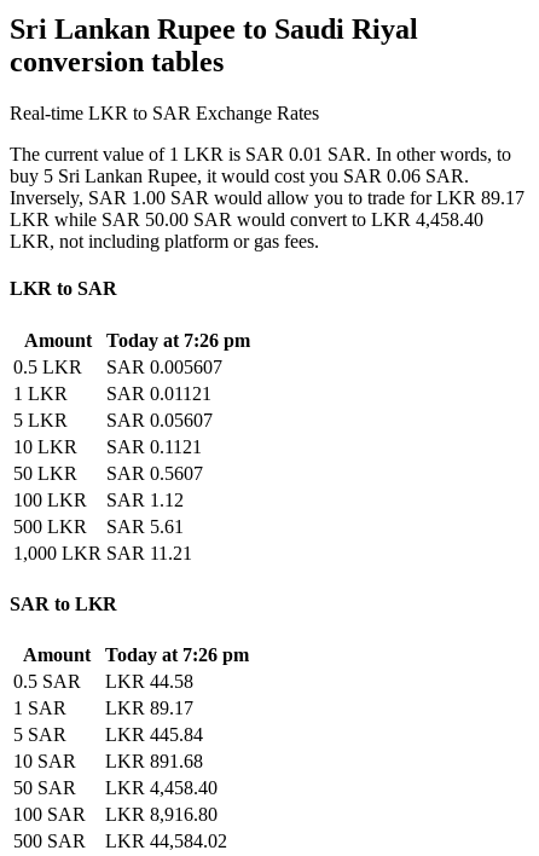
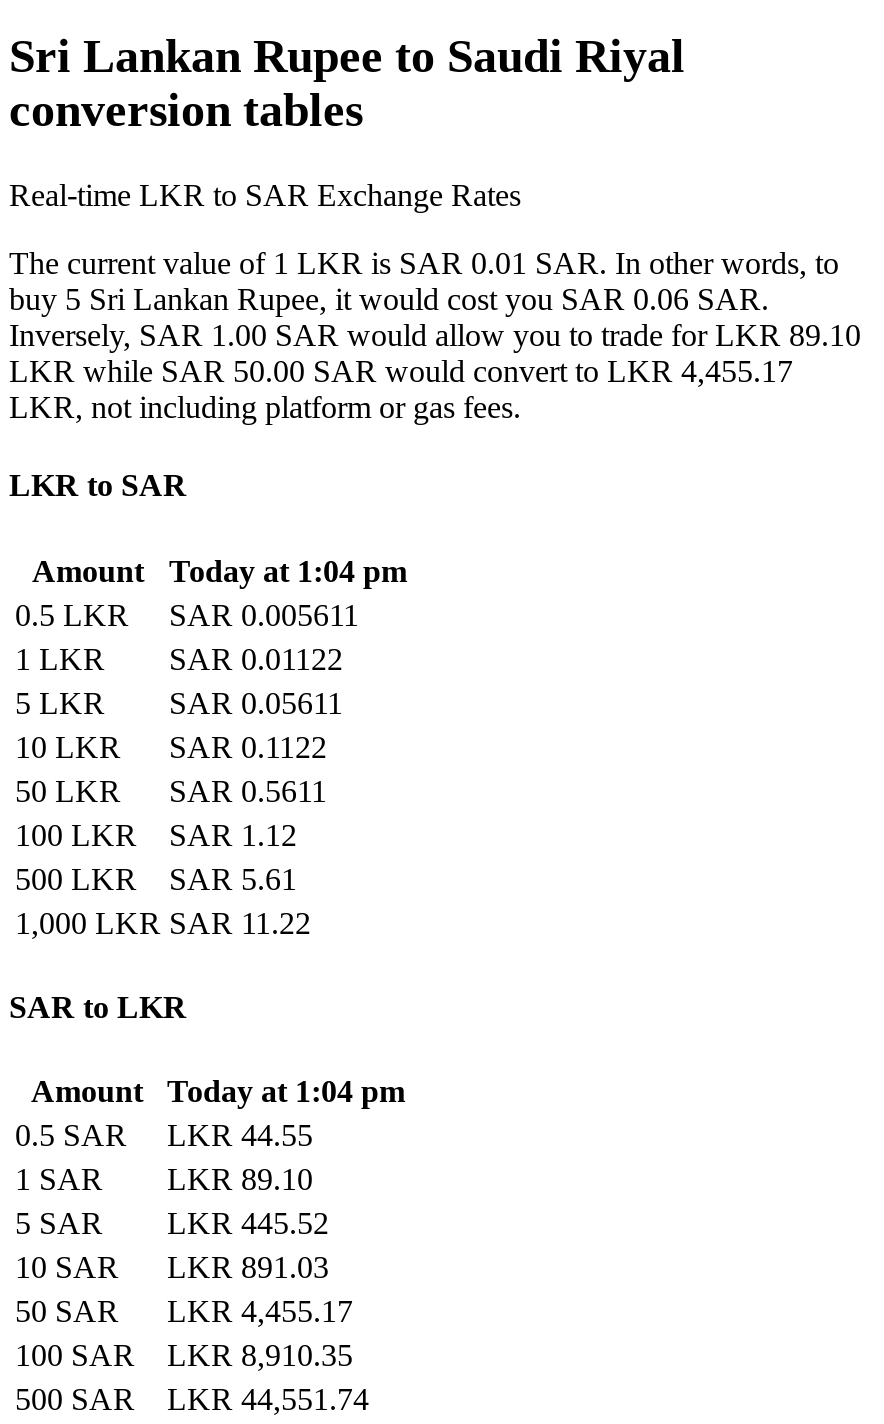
- Inversely, SAR 1.00 SAR would allow you to trade for LKR 89.17
+ Inversely, SAR 1.00 SAR would allow you to trade for LKR 89.10

- LKR while SAR 50.00 SAR would convert to LKR 4,458.40
+ LKR while SAR 50.00 SAR would convert to LKR 4,455.17

- Amount Today at 7:26 pm
+ Amount Today at 1:04 pm

- 0.5 LKR SAR 0.005607
+ 0.5 LKR SAR 0.005611

- 1 LKR SAR 0.01121
+ 1 LKR SAR 0.01122

- 5 LKR SAR 0.05607
+ 5 LKR SAR 0.05611

- 10 LKR SAR 0.1121
+ 10 LKR SAR 0.1122

- 50 LKR SAR 0.5607
+ 50 LKR SAR 0.5611

- 1,000 LKR SAR 11.21
+ 1,000 LKR SAR 11.22

- Amount Today at 7:26 pm
+ Amount Today at 1:04 pm

- 0.5 SAR LKR 44.58
+ 0.5 SAR LKR 44.55

- 1 SAR LKR 89.17
+ 1 SAR LKR 89.10

- 5 SAR LKR 445.84
+ 5 SAR LKR 445.52

- 10 SAR LKR 891.68
+ 10 SAR LKR 891.03

- 50 SAR LKR 4,458.40
+ 50 SAR LKR 4,455.17

- 100 SAR LKR 8,916.80
+ 100 SAR LKR 8,910.35

- 500 SAR LKR 44,584.02
+ 500 SAR LKR 44,551.74
